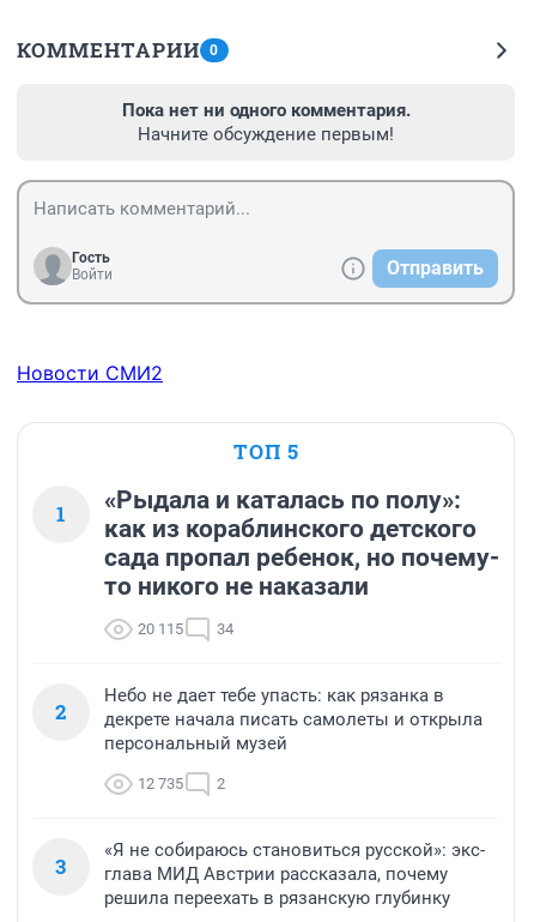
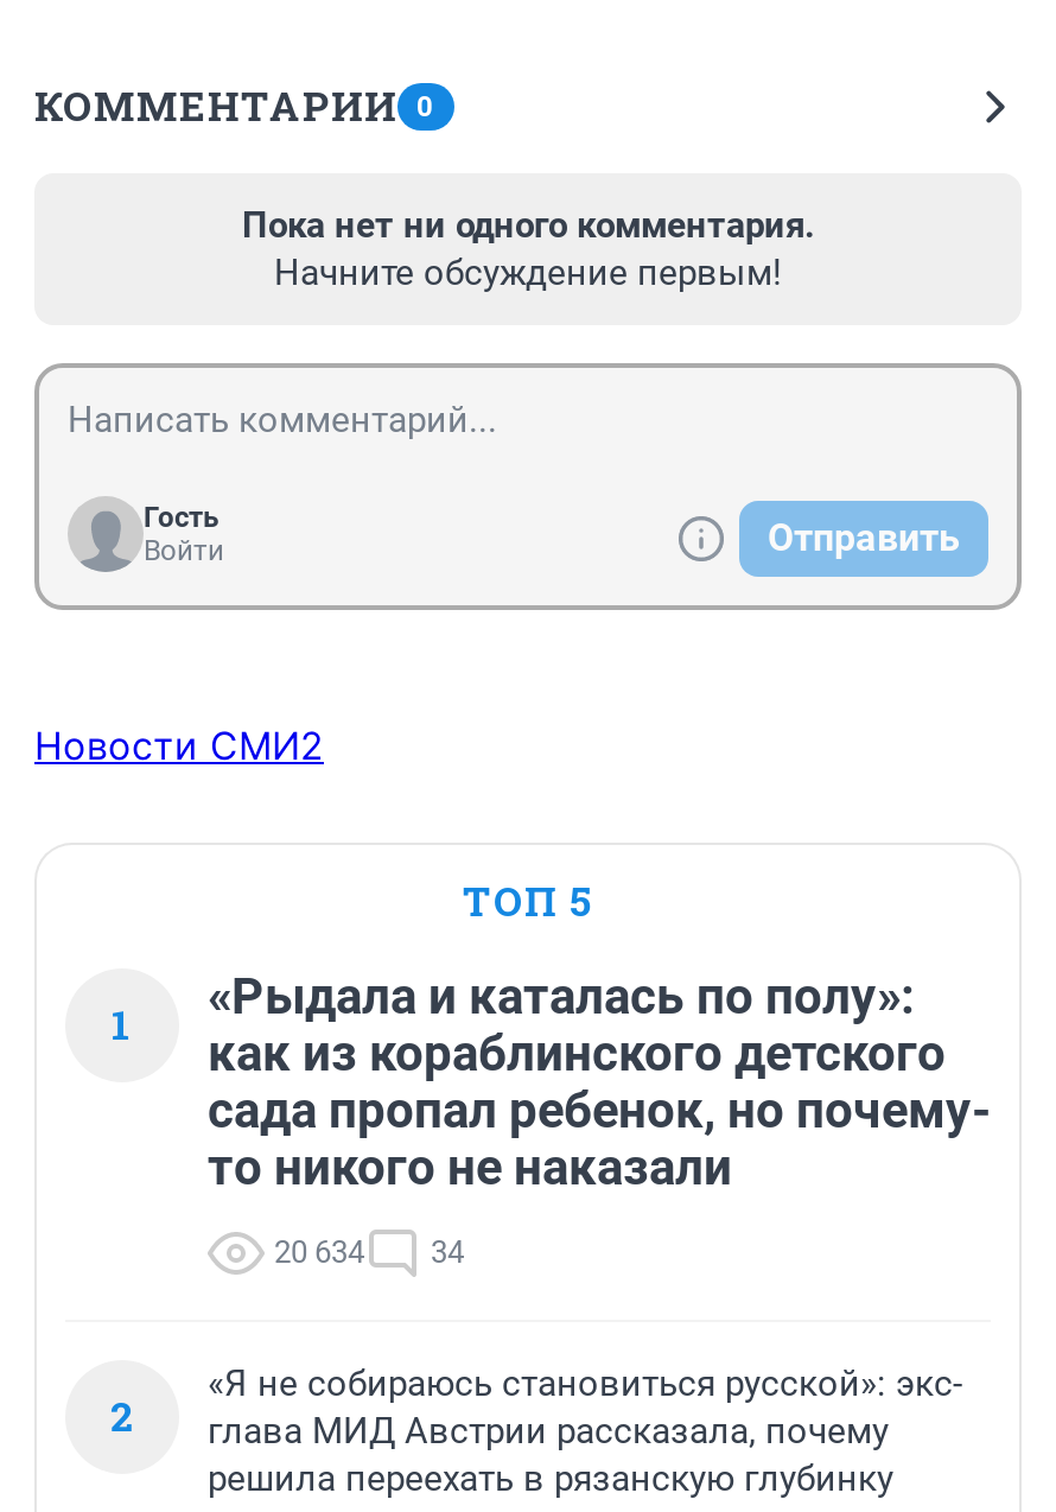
- 20 115 34
+ 20 634 34

- Небо не дает тебе упасть: как рязанка в
- декрете начала писать самолеты и открыла
- персональный музей
- 12 735
- 2
- 3
